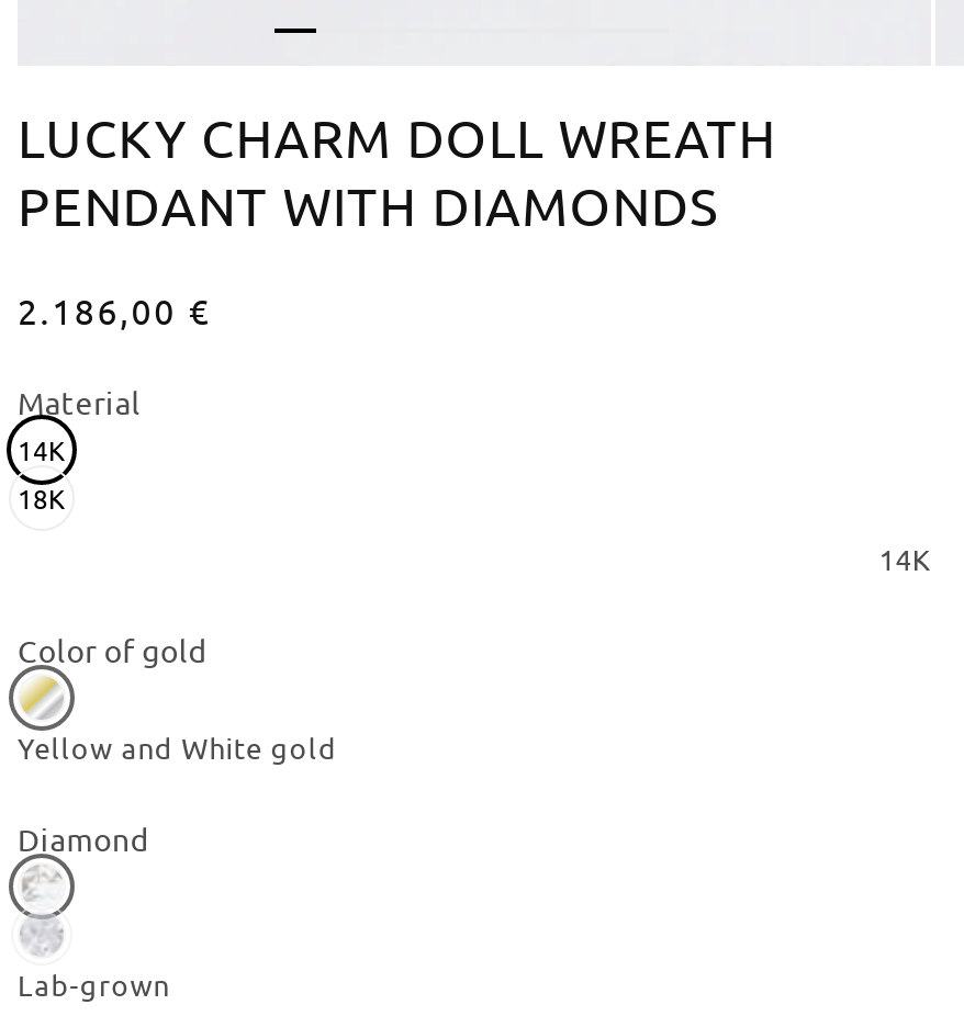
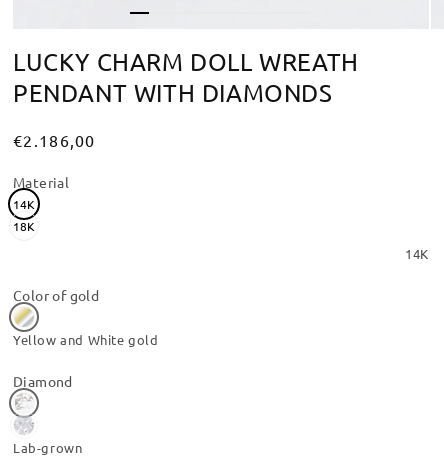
- 2.186,00 €
+ €2.186,00
